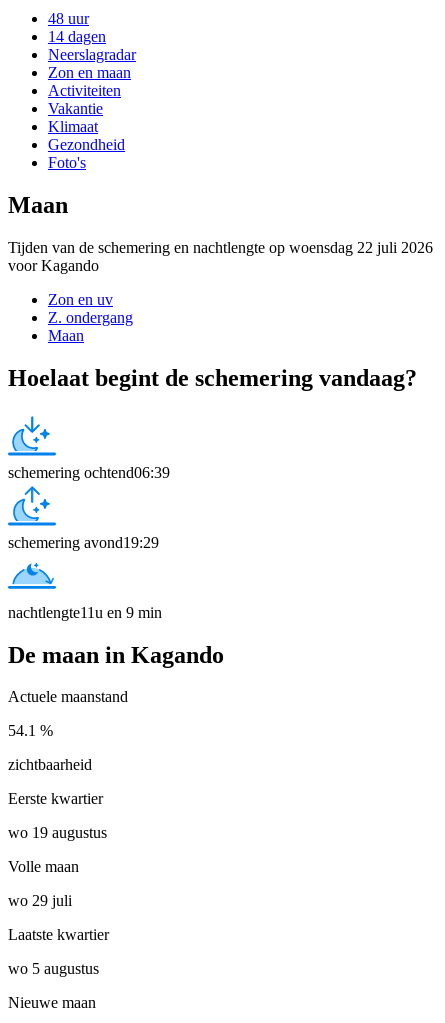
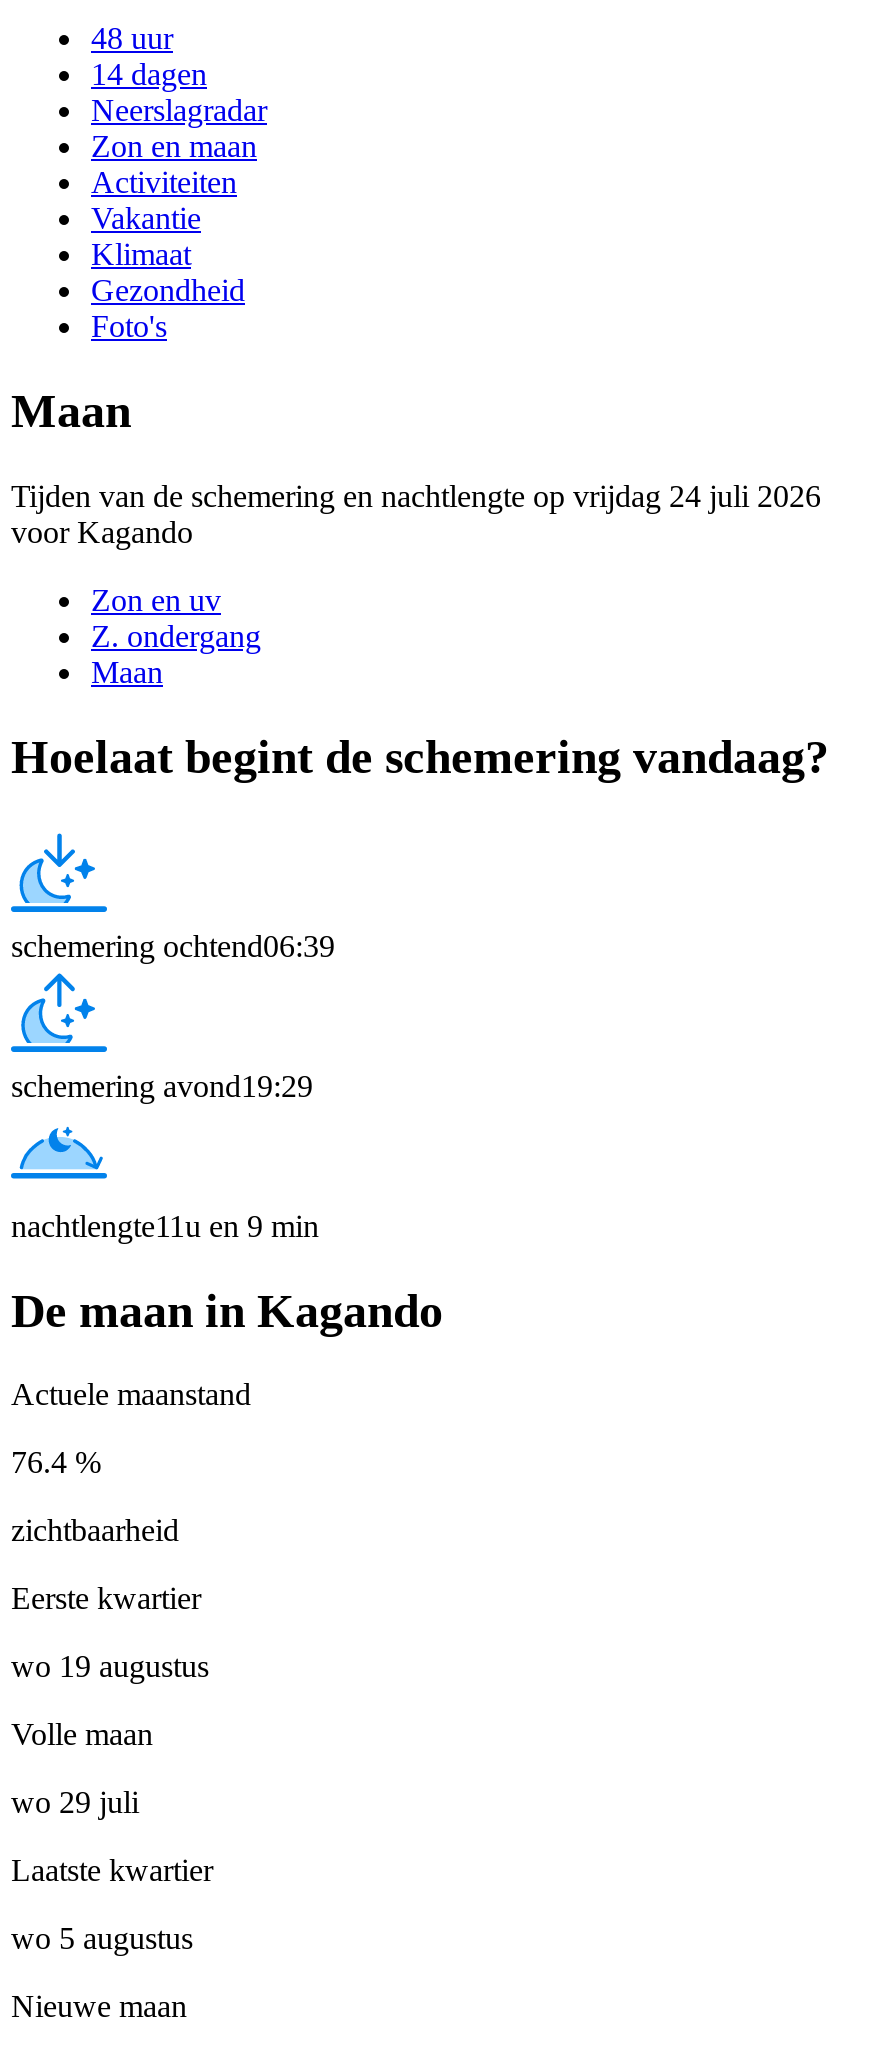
- Tijden van de schemering en nachtlengte op woensdag 22 juli 2026
+ Tijden van de schemering en nachtlengte op vrijdag 24 juli 2026

- 54.1 %
+ 76.4 %
